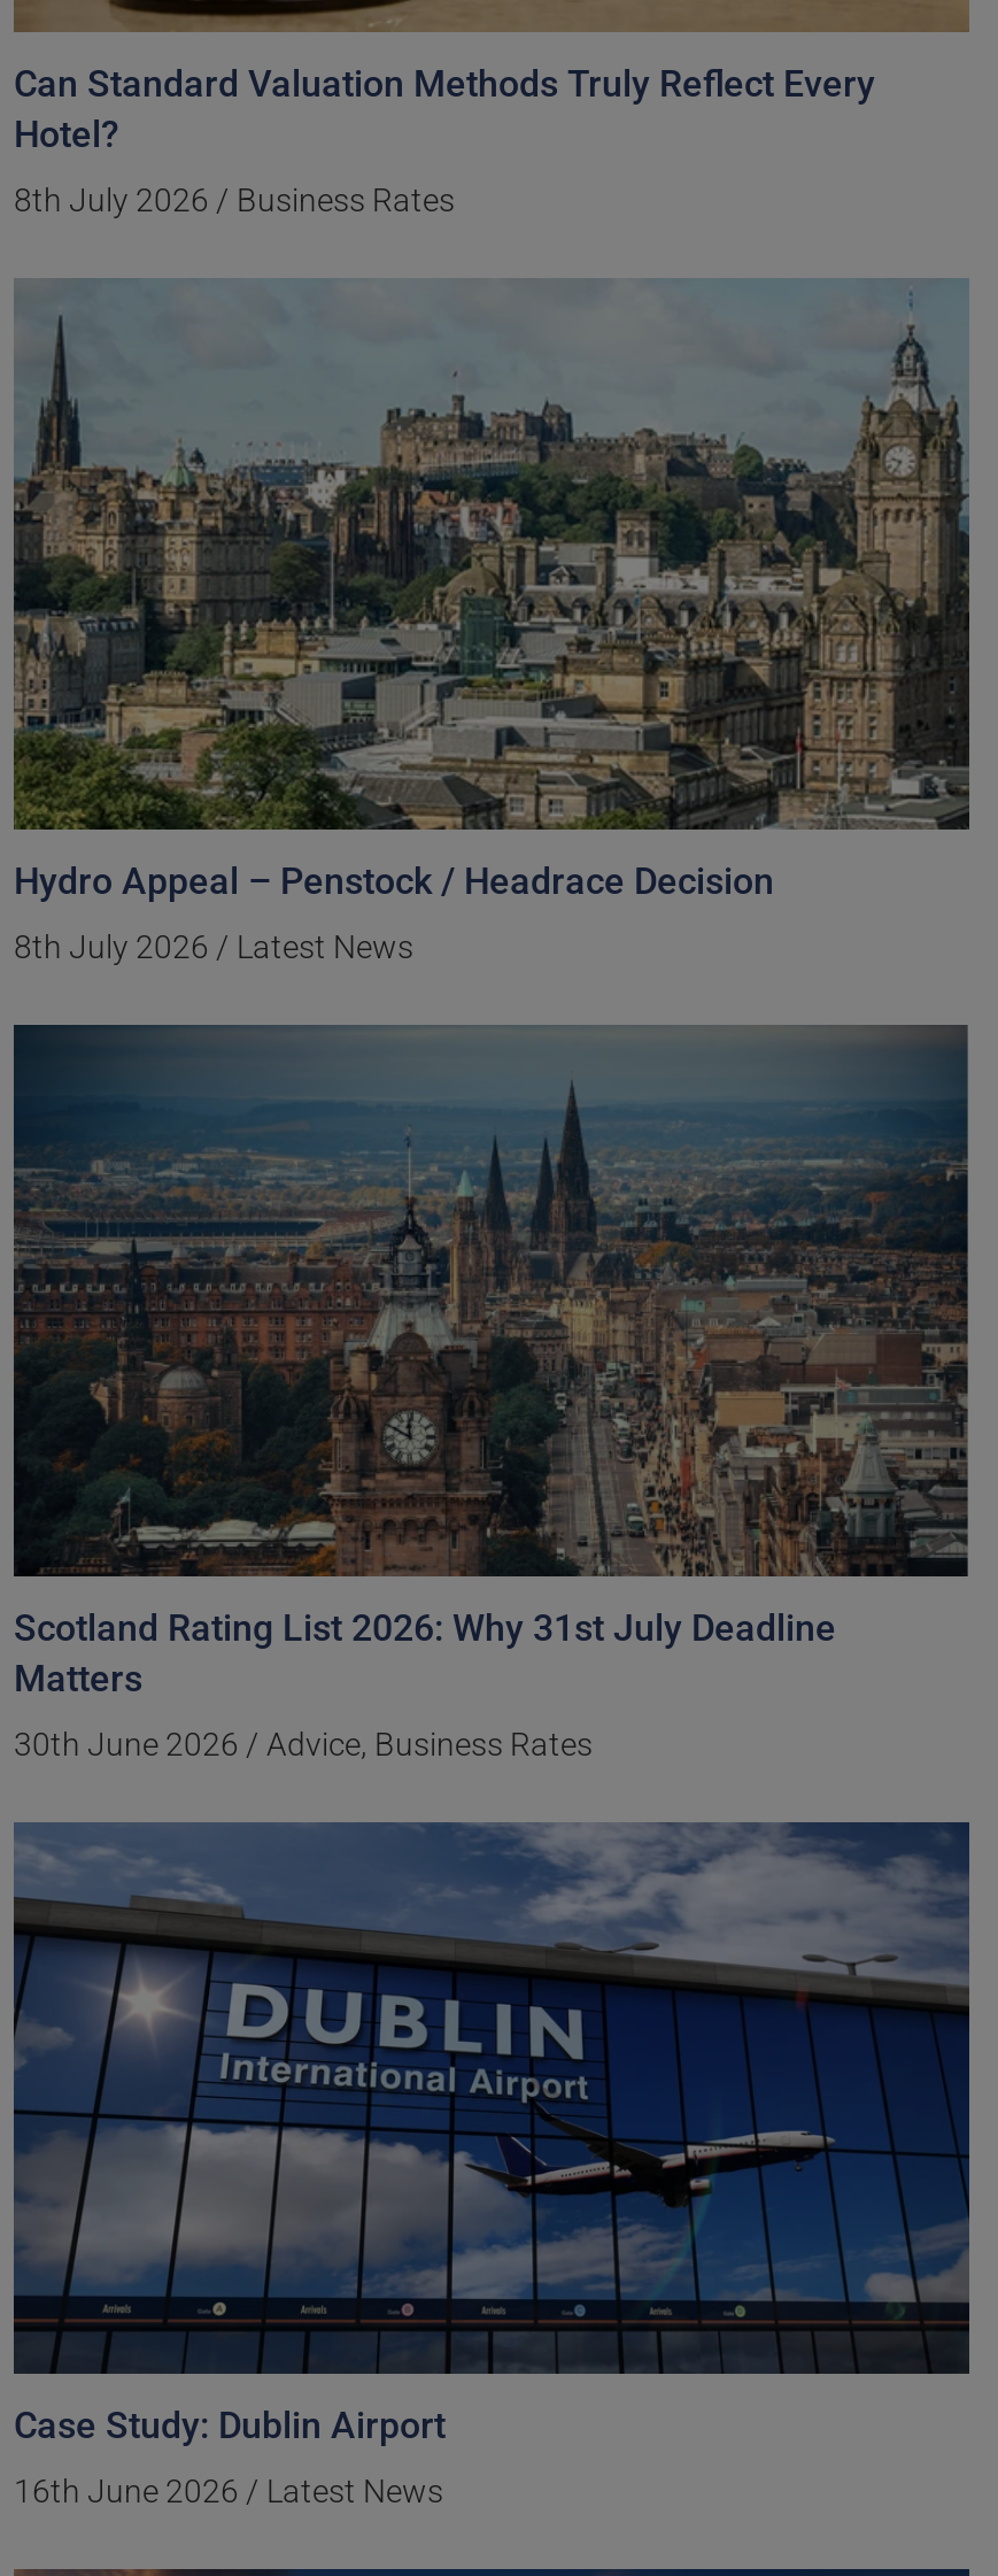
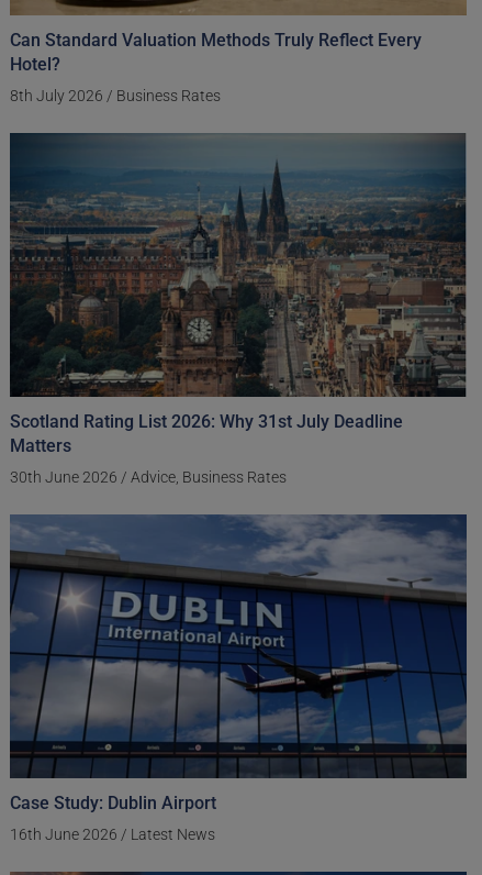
- [image]
- Hydro Appeal – Penstock / Headrace Decision
- 8th July 2026 / Latest News
